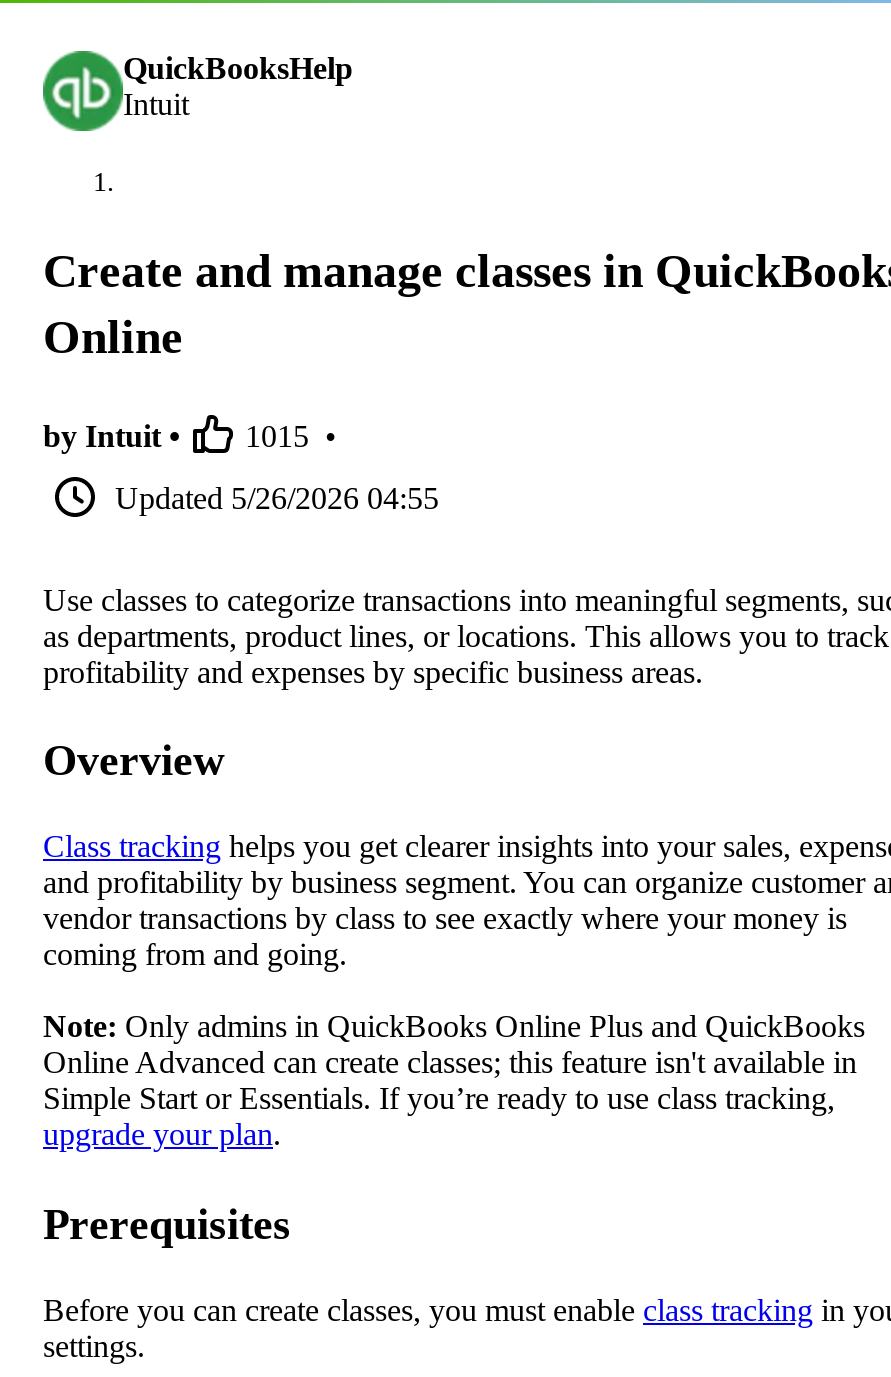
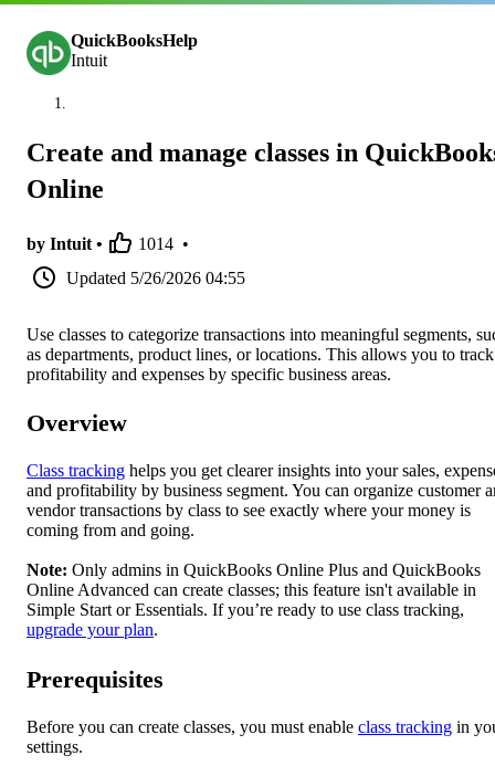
- by Intuit • 1015 •
+ by Intuit • 1014 •
